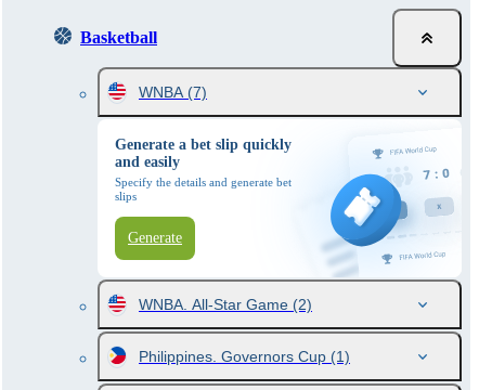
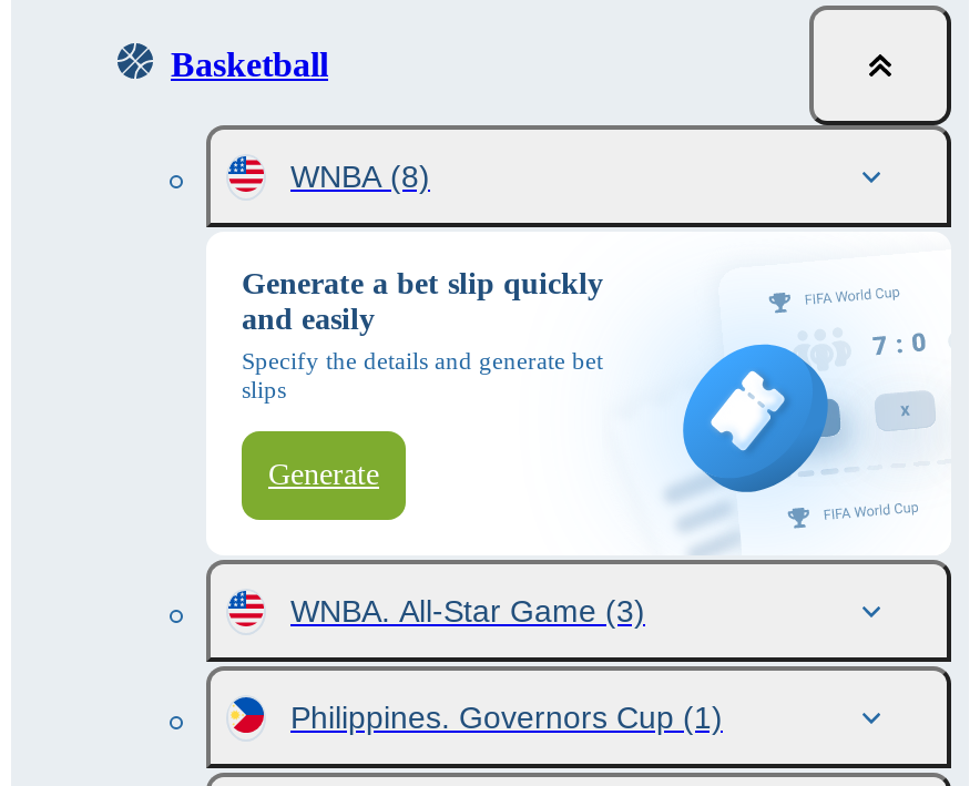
- WNBA (7)
+ WNBA (8)

- WNBA. All-Star Game (2)
+ WNBA. All-Star Game (3)
